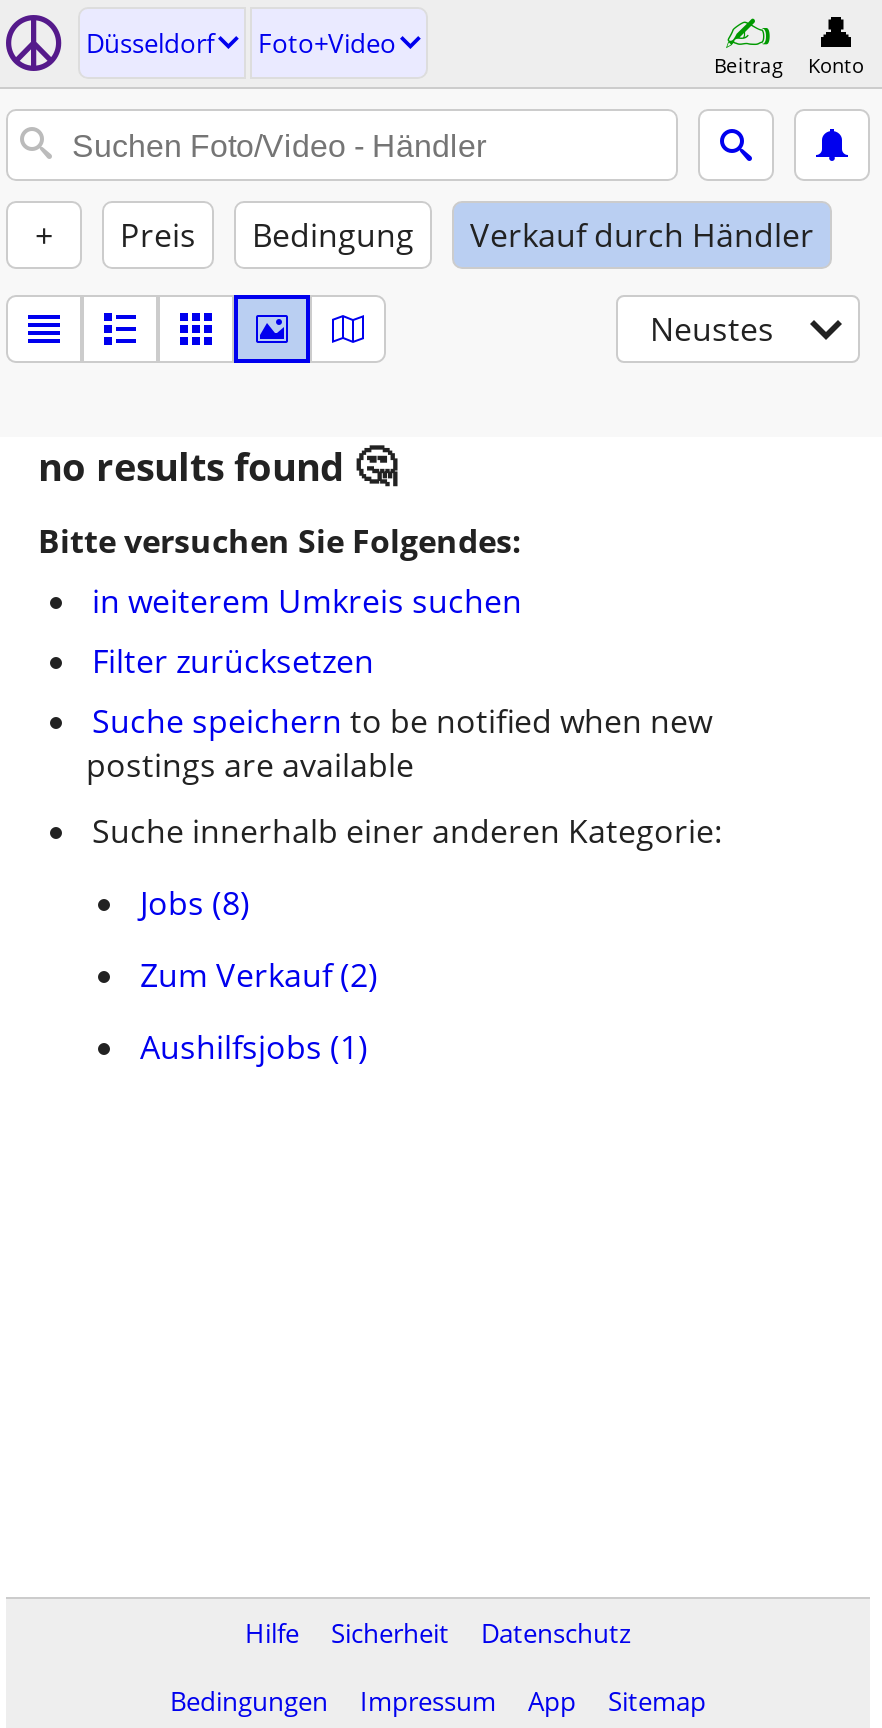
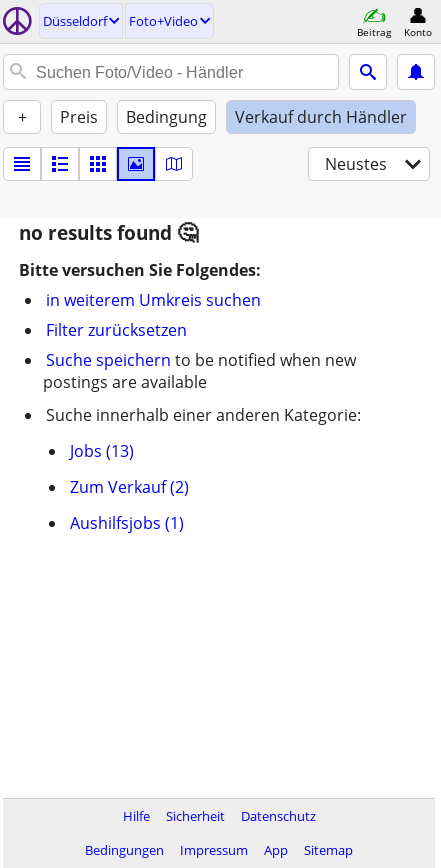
- Jobs (8)
+ Jobs (13)
